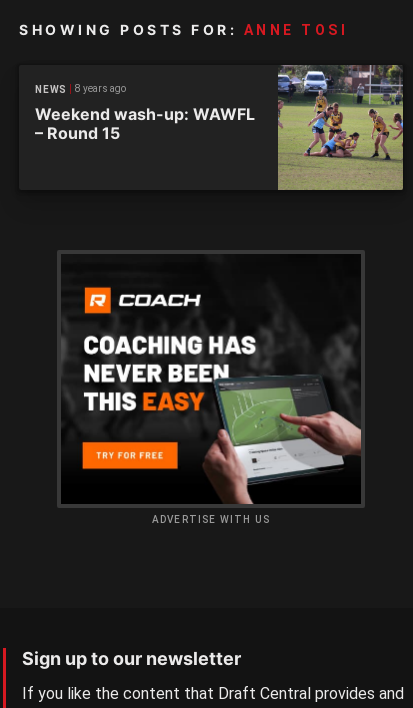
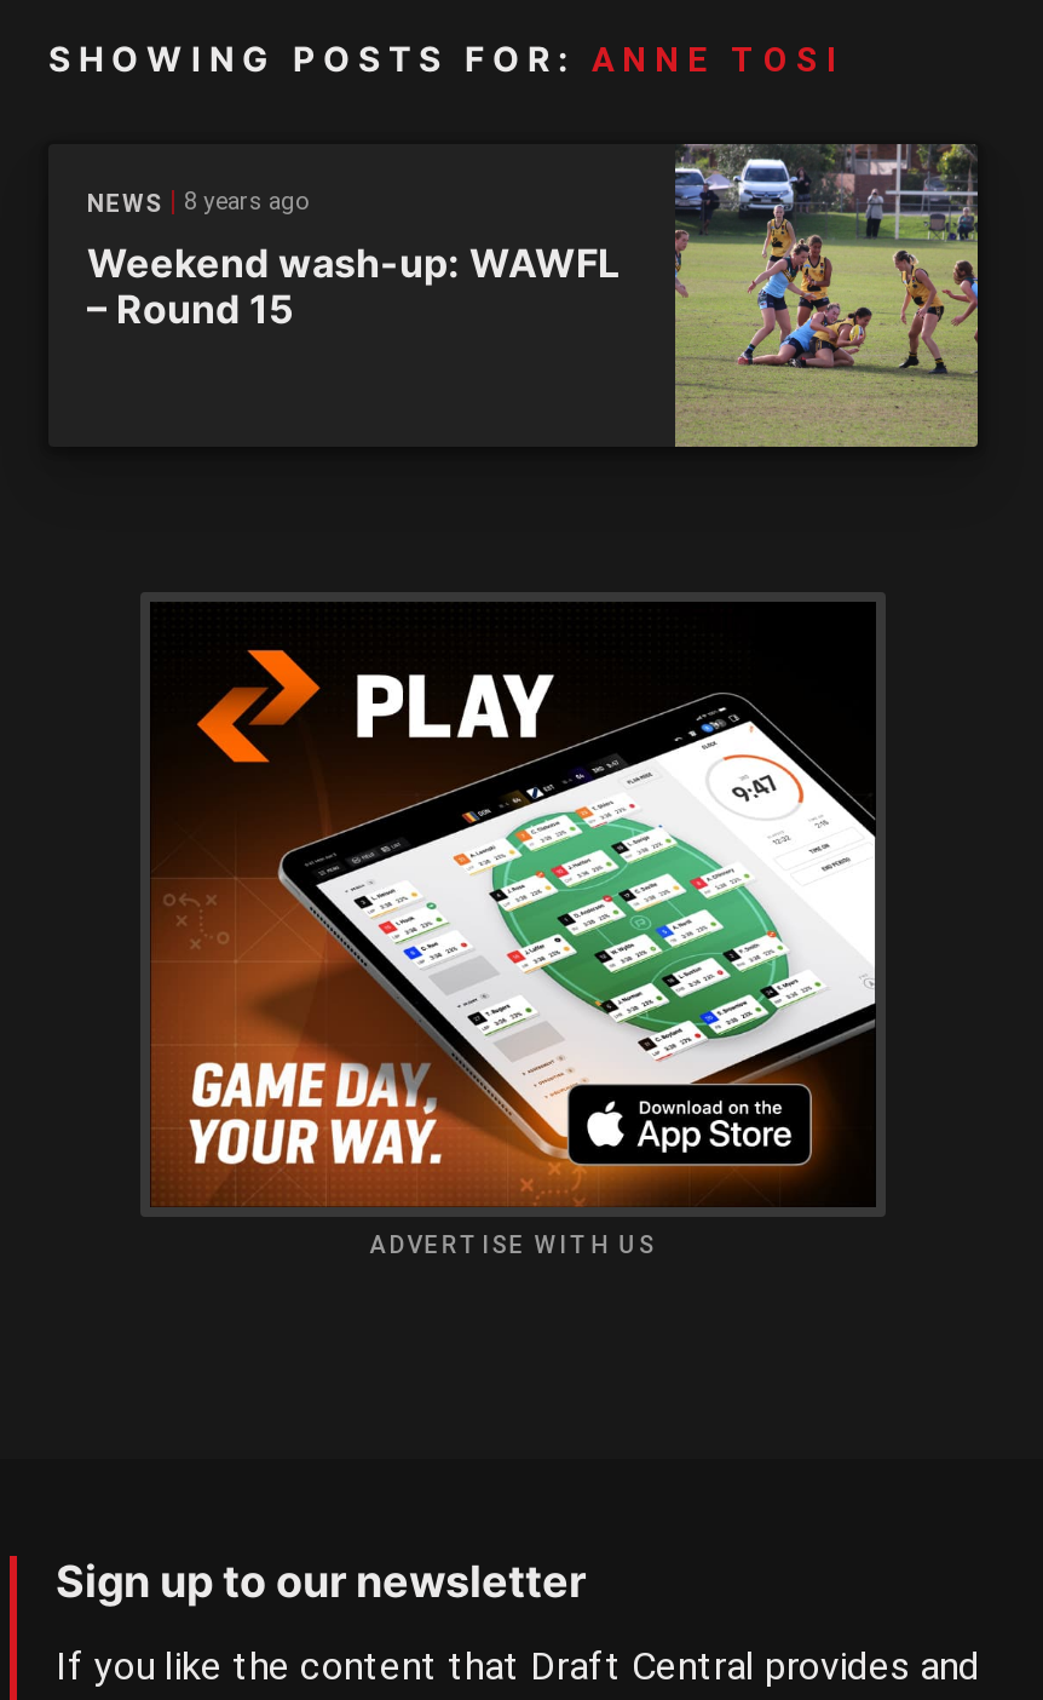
- [image]
+ [image]
